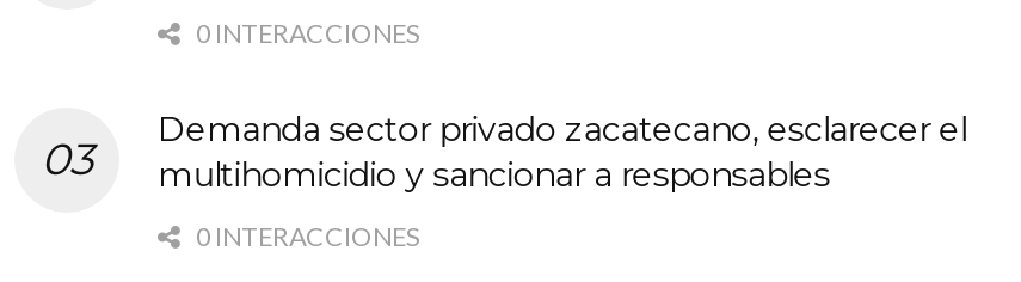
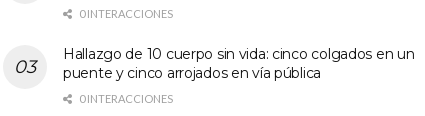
- Demanda sector privado zacatecano, esclarecer el
- multihomicidio y sancionar a responsables
+ Hallazgo de 10 cuerpo sin vida: cinco colgados en un
+ puente y cinco arrojados en vía pública
